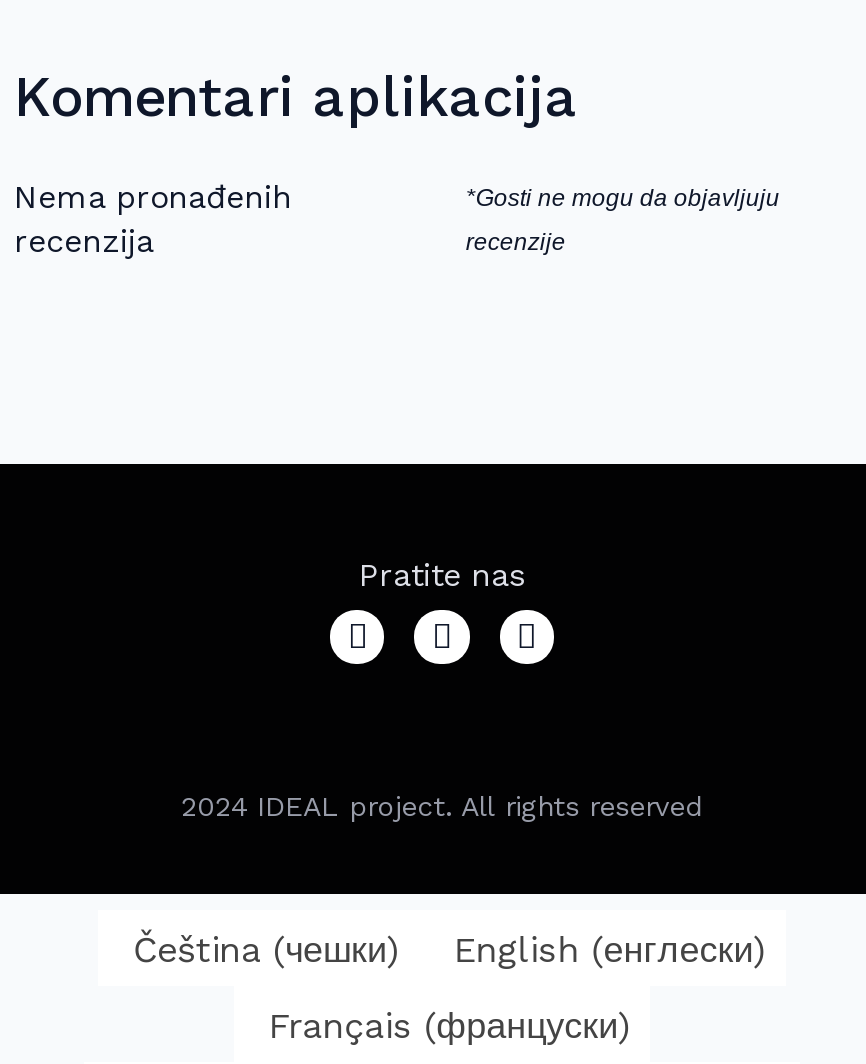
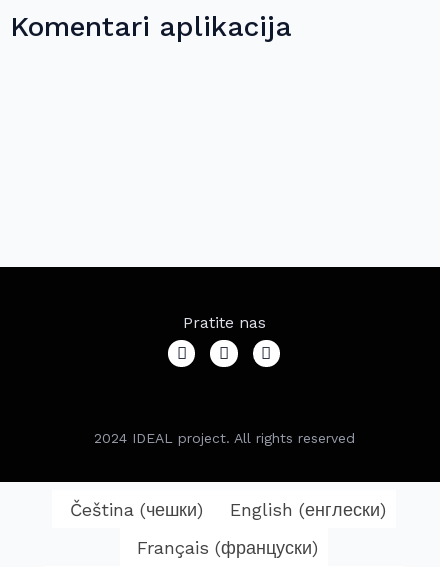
- Nema pronađenih
- recenzija

- *Gosti ne mogu da objavljuju
- recenzije
